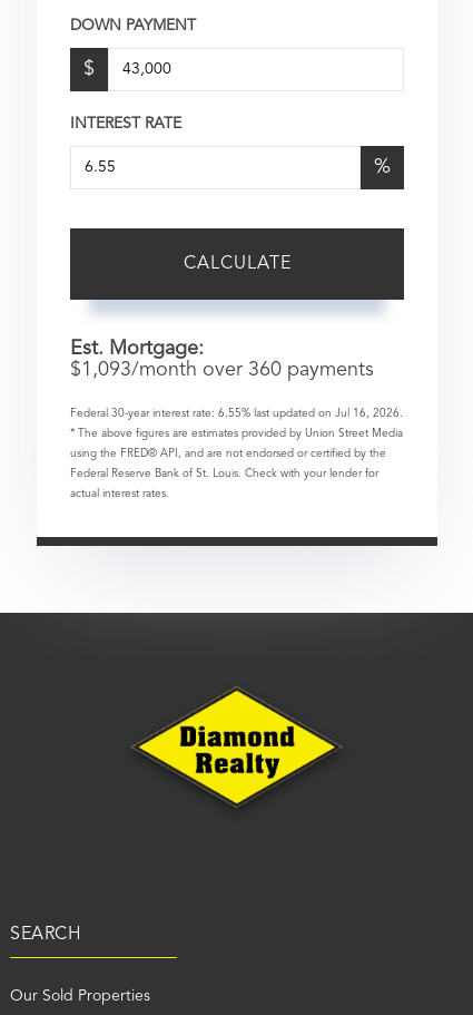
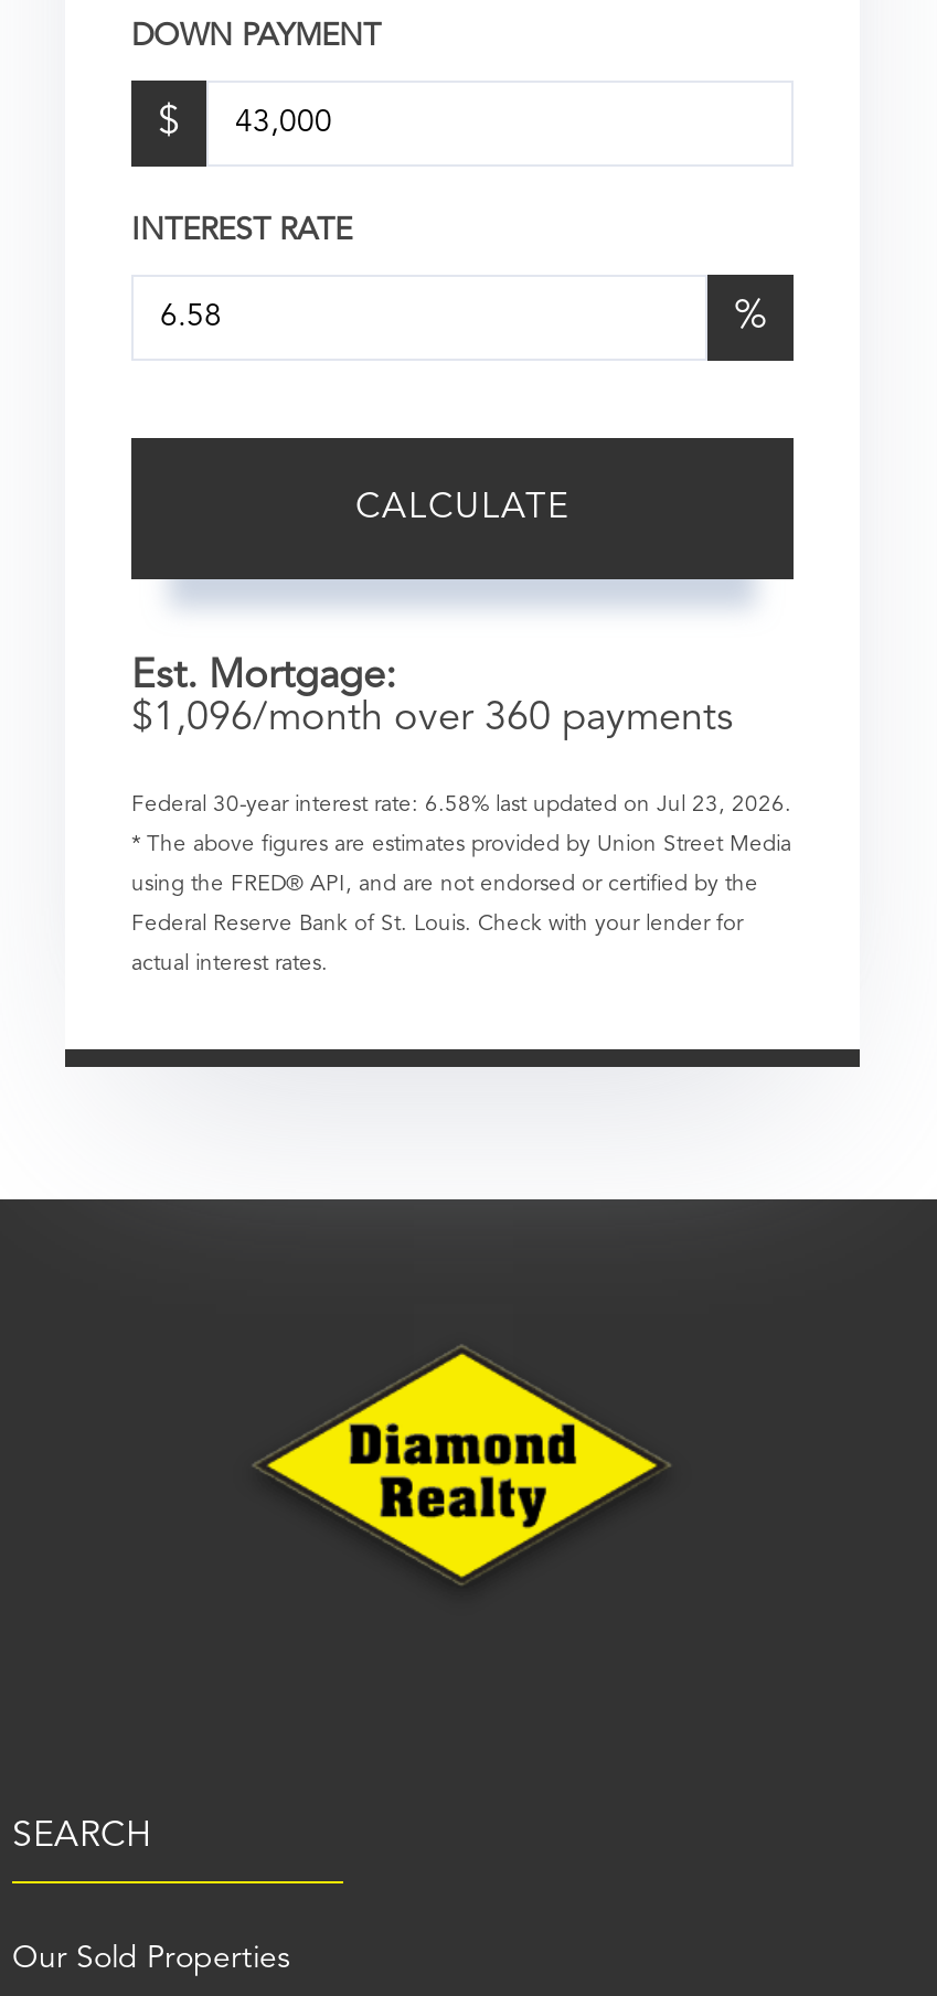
- $1,093/month over 360 payments
+ $1,096/month over 360 payments

- Federal 30-year interest rate: 6.55% last updated on Jul 16, 2026.
+ Federal 30-year interest rate: 6.58% last updated on Jul 23, 2026.
